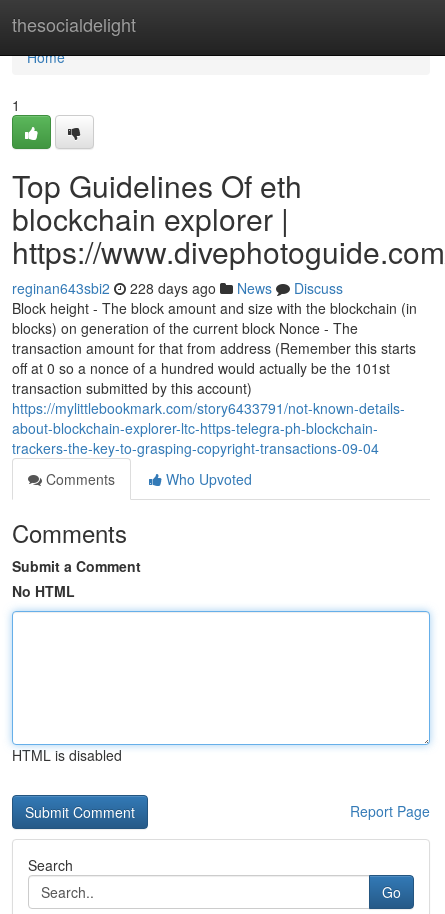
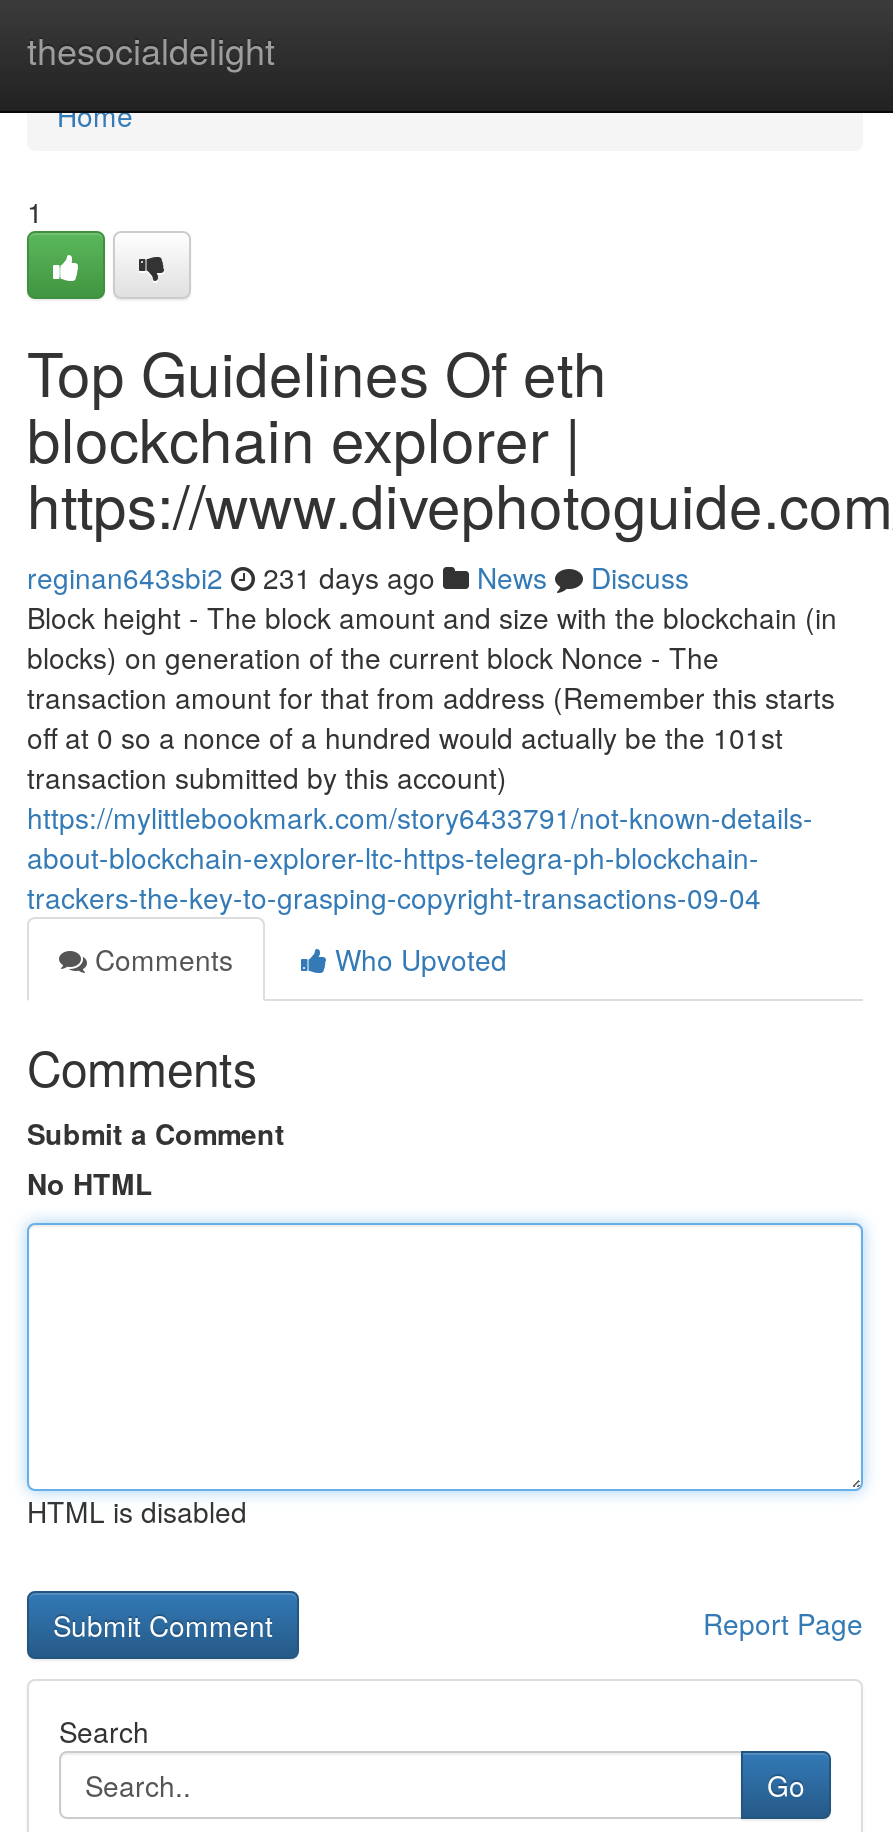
- reginan643sbi2 228 days ago News Discuss
+ reginan643sbi2 231 days ago News Discuss
